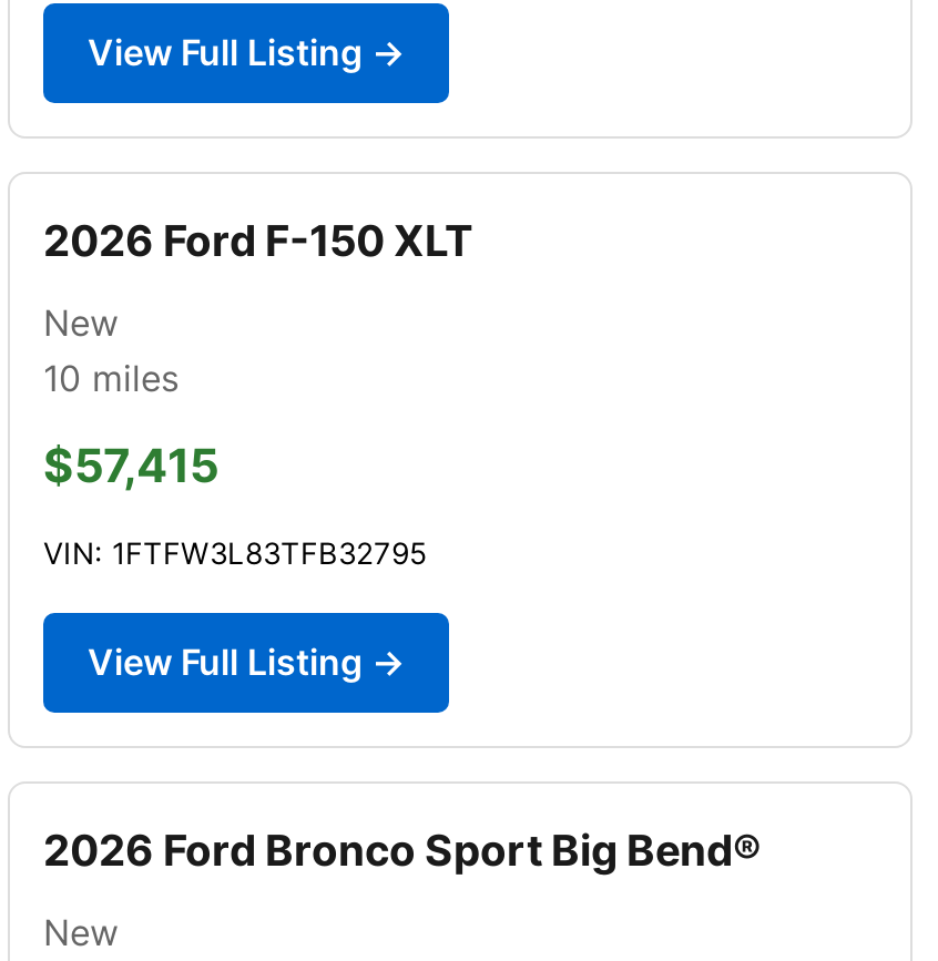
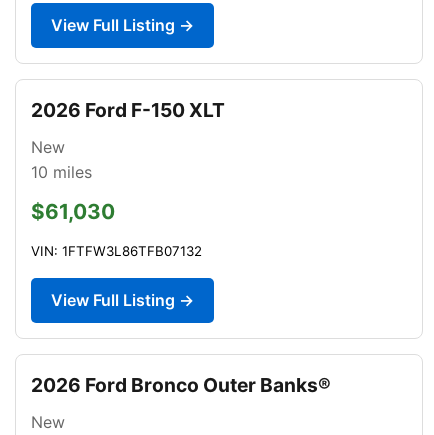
- $57,415
+ $61,030

- VIN: 1FTFW3L83TFB32795
+ VIN: 1FTFW3L86TFB07132

- 2026 Ford Bronco Sport Big Bend®
+ 2026 Ford Bronco Outer Banks®
